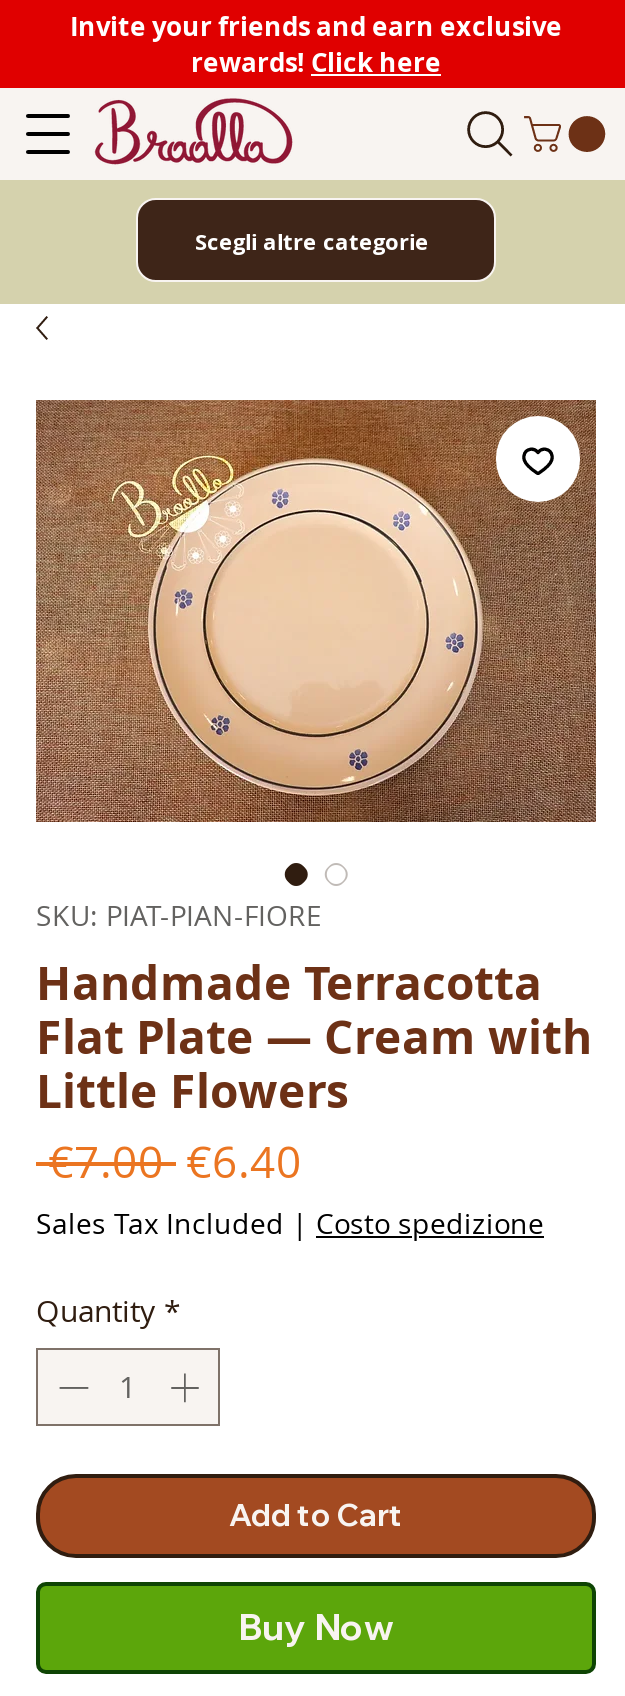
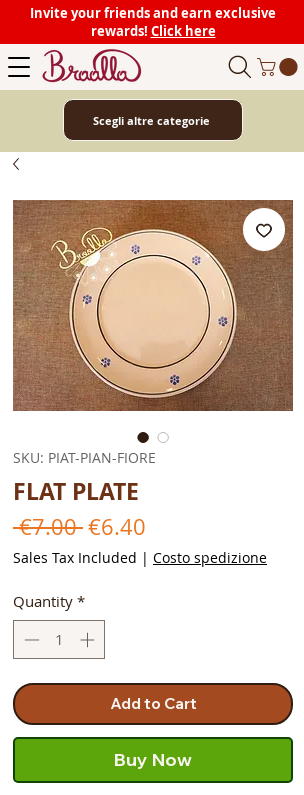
- Handmade Terracotta
- Flat Plate — Cream with
- Little Flowers
+ FLAT PLATE
